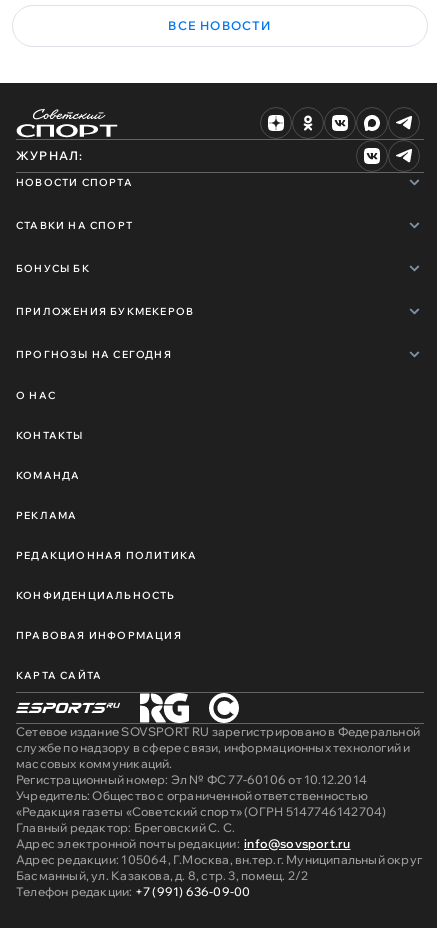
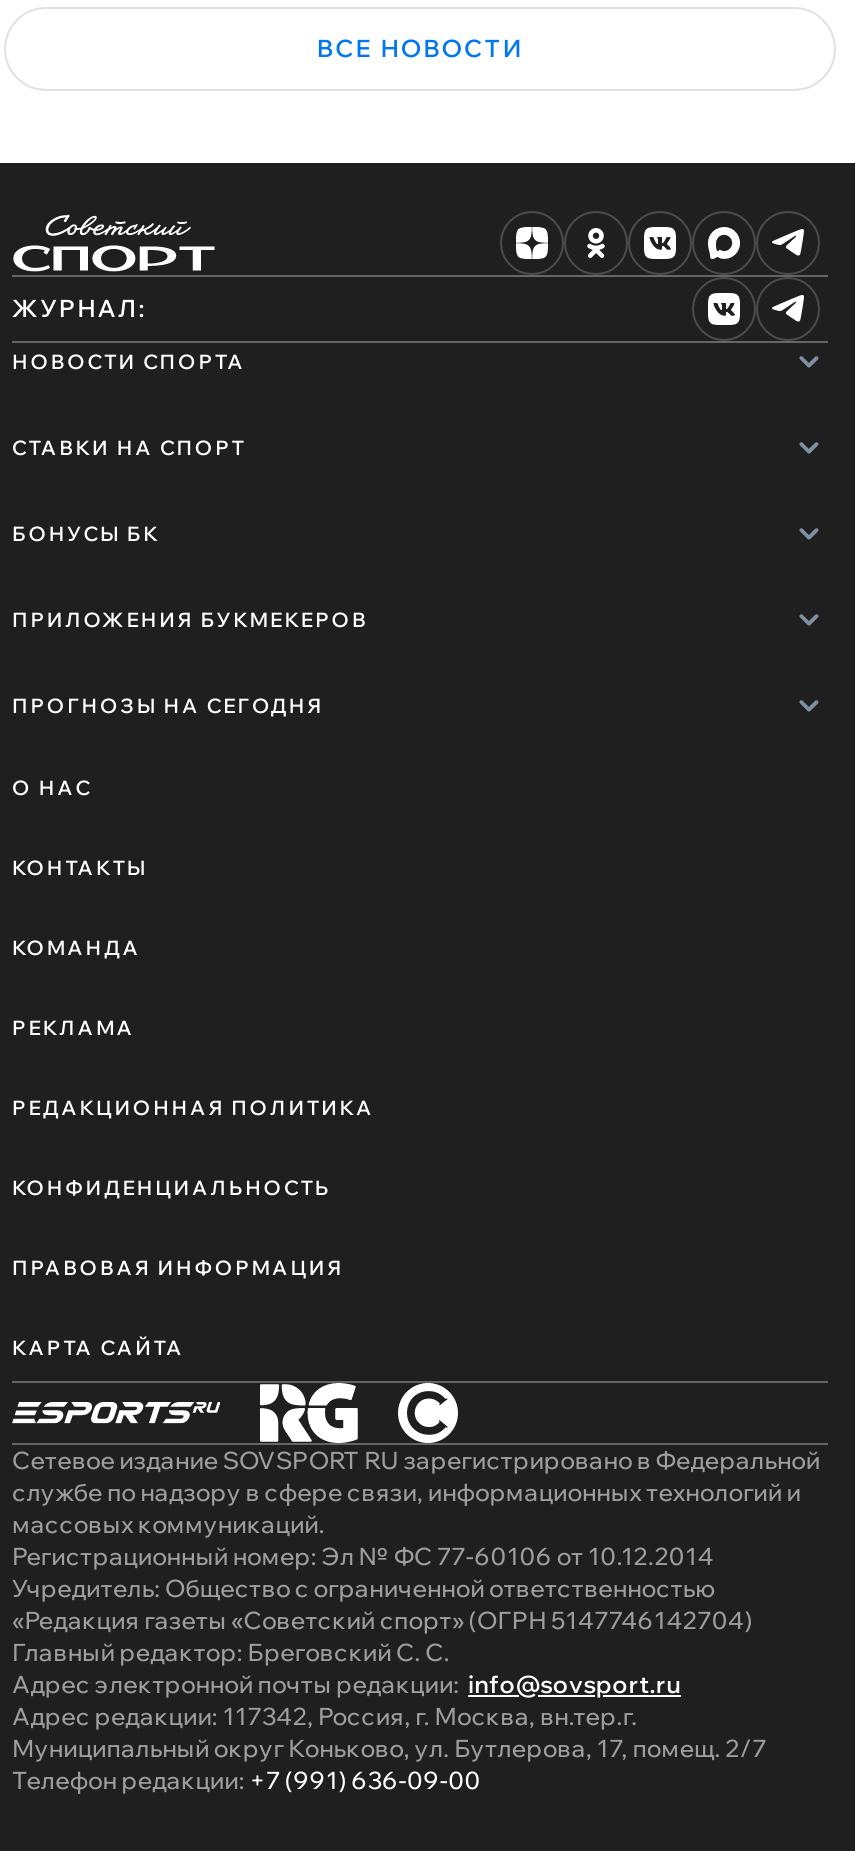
- Адрес редакции: 105064, Г.Москва, вн.тер.г. Муниципальный округ
- Басманный, ул. Казакова, д. 8, стр. 3, помещ. 2/2
+ Адрес редакции: 117342, Россия, г. Москва, вн.тер.г.
+ Муниципальный округ Коньково, ул. Бутлерова, 17, помещ. 2/7
